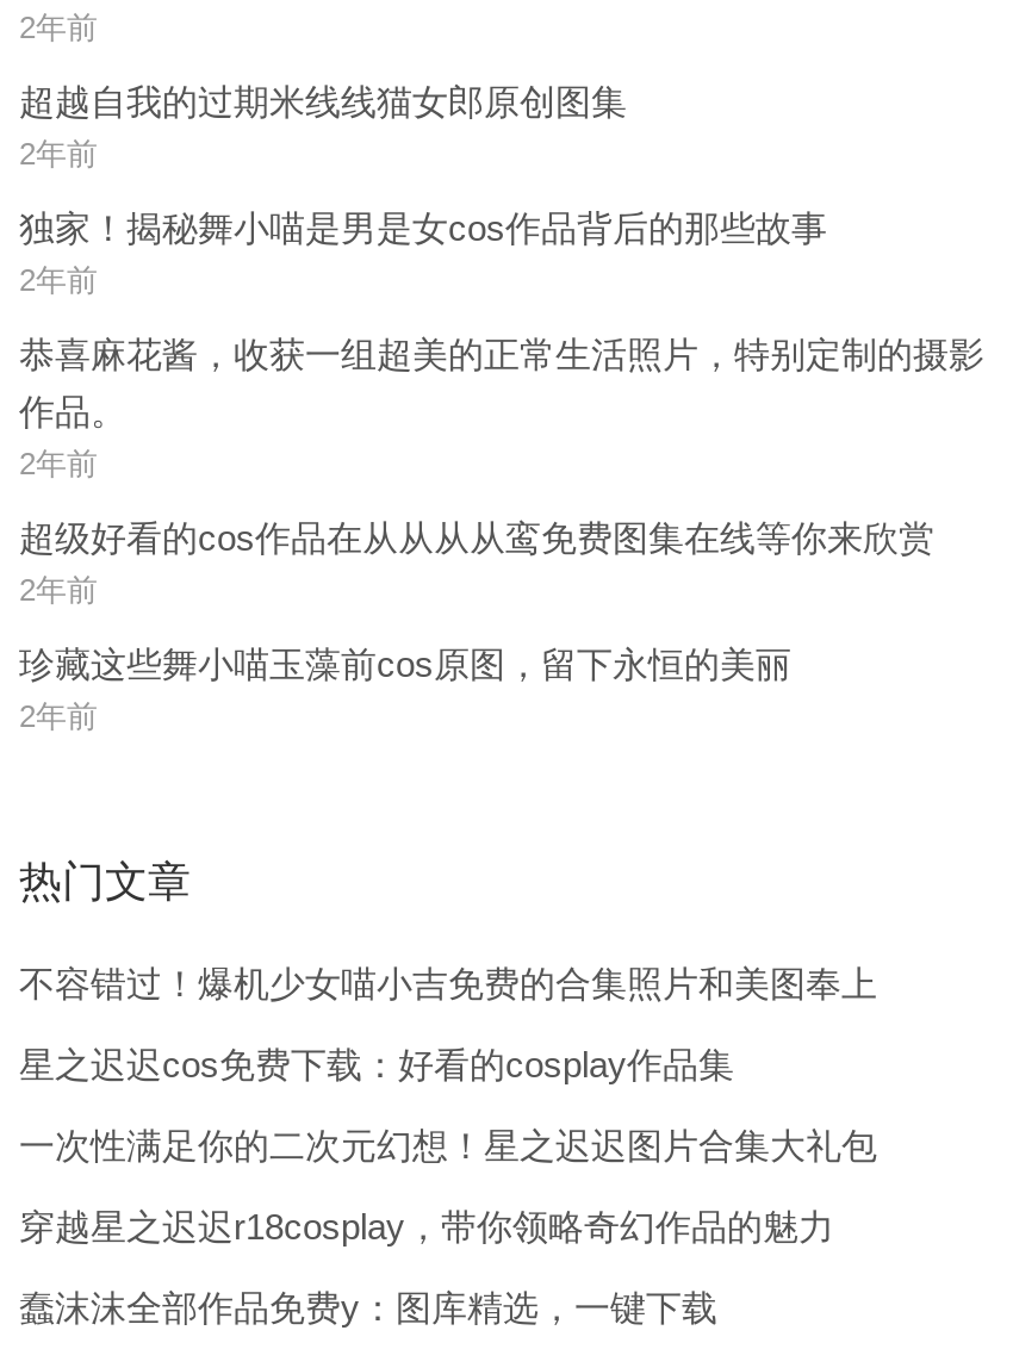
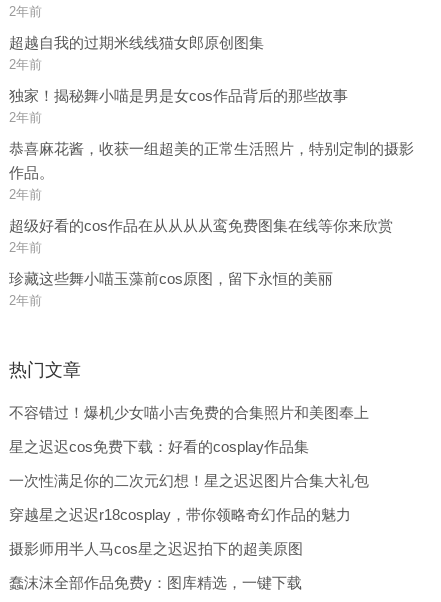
+ 摄影师用半人马cos星之迟迟拍下的超美原图
